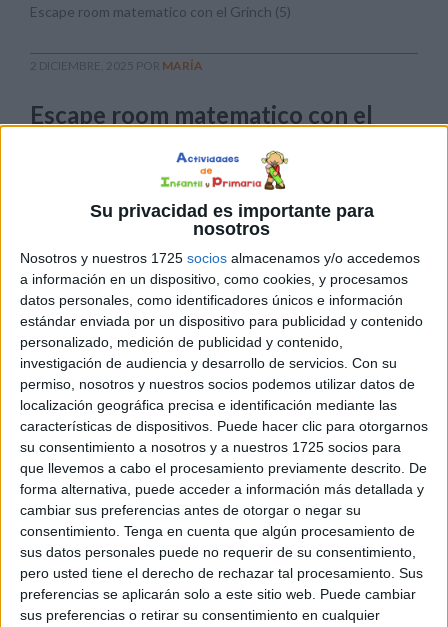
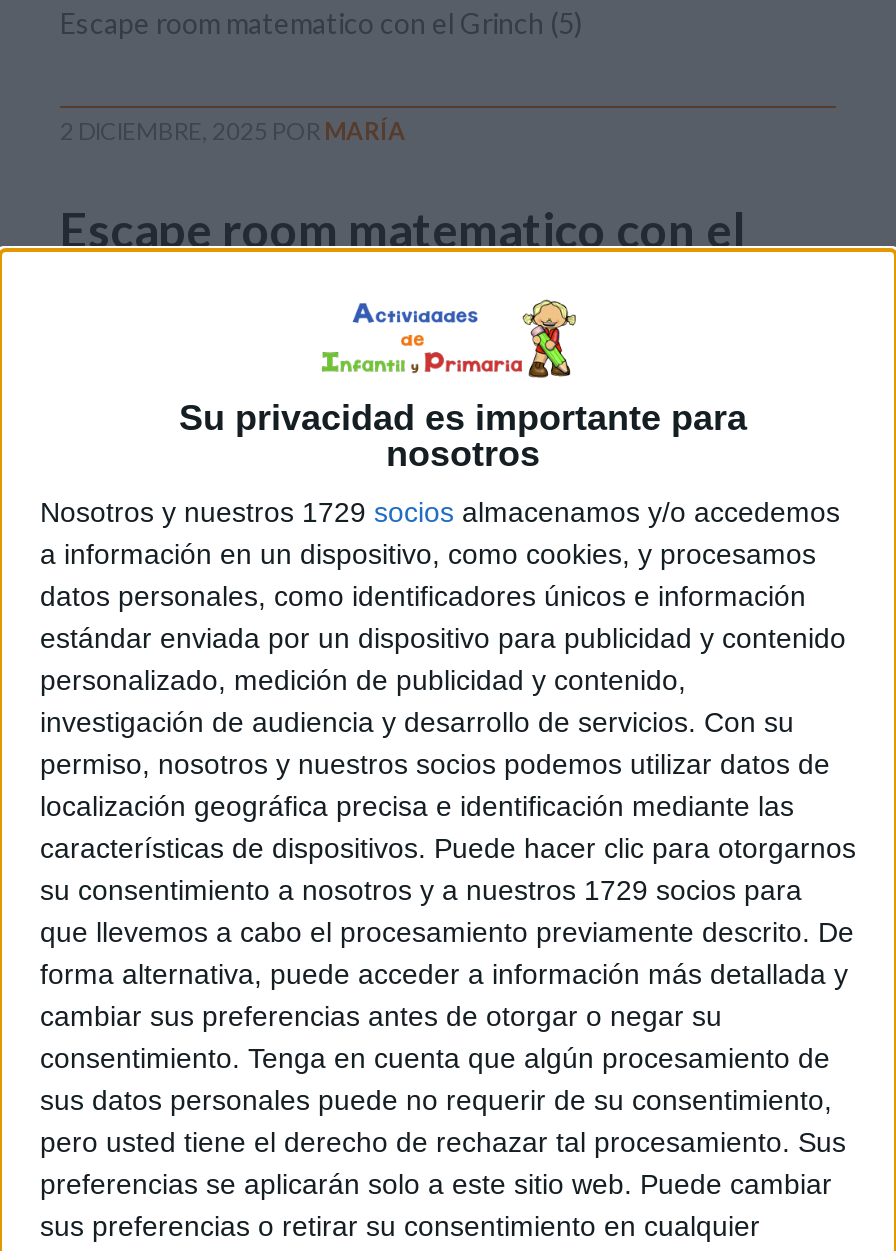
- Nosotros y nuestros 1725 socios almacenamos y/o accedemos
+ Nosotros y nuestros 1729 socios almacenamos y/o accedemos

- su consentimiento a nosotros y a nuestros 1725 socios para
+ su consentimiento a nosotros y a nuestros 1729 socios para
